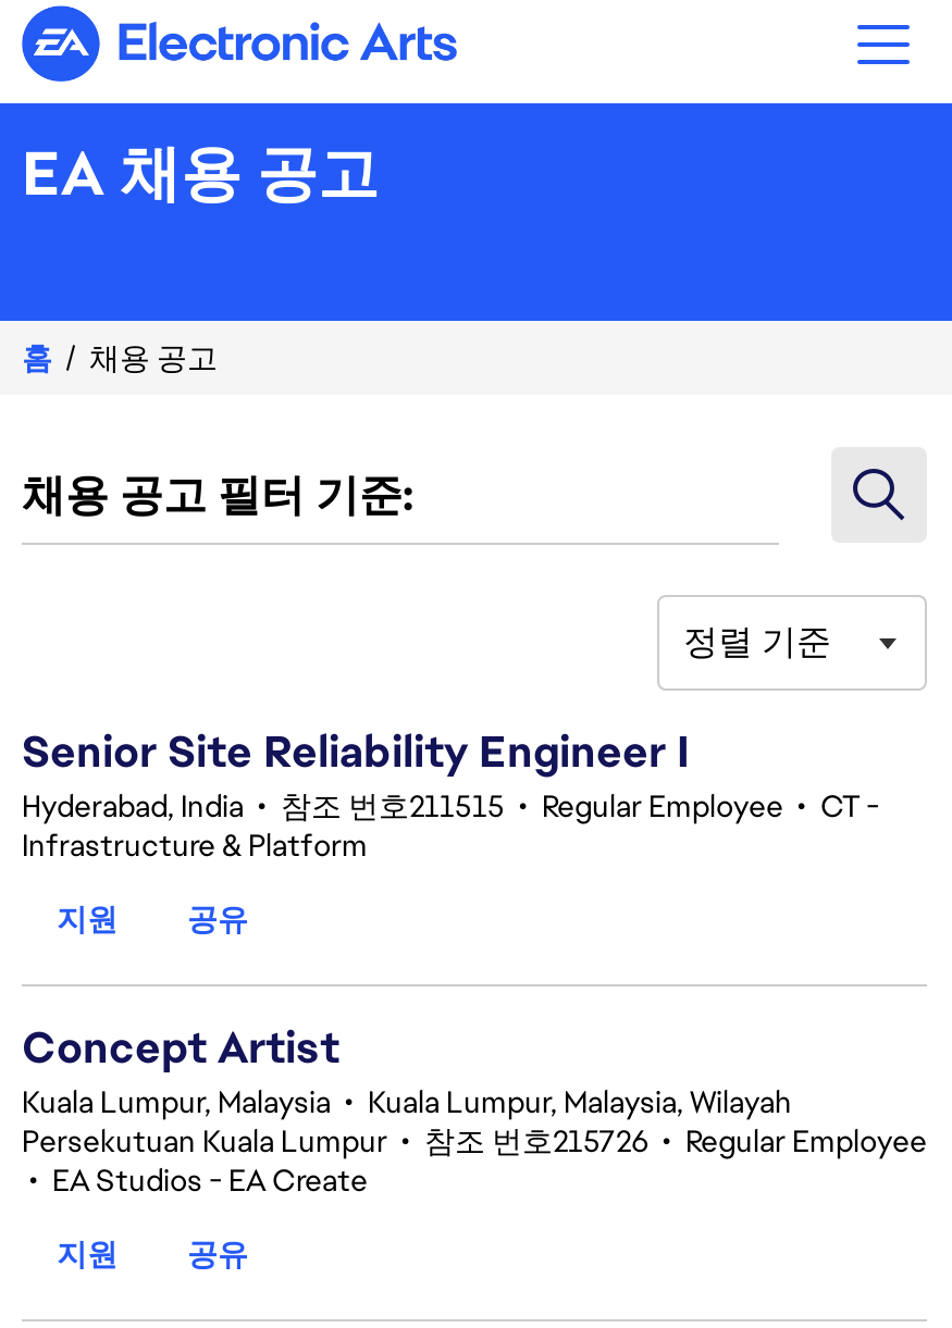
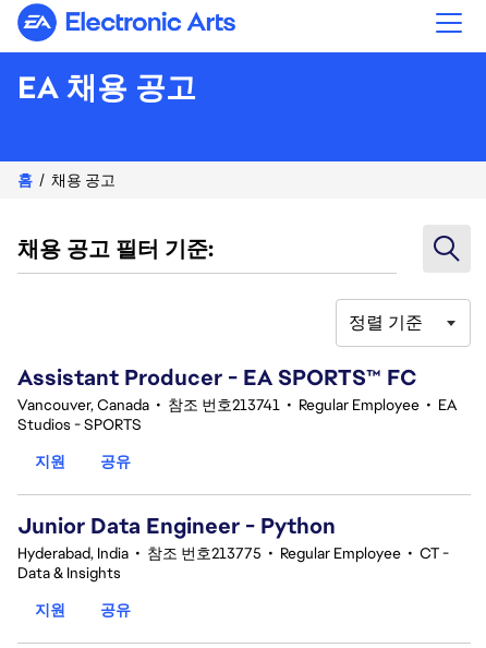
- Senior Site Reliability Engineer I
- Hyderabad, India • 참조 번호211515 • Regular Employee • CT -
- Infrastructure & Platform
+ Assistant Producer - EA SPORTS™ FC
+ Vancouver, Canada • 참조 번호213741 • Regular Employee • EA
+ Studios - SPORTS

- Concept Artist
- Kuala Lumpur, Malaysia • Kuala Lumpur, Malaysia, Wilayah
- Persekutuan Kuala Lumpur • 참조 번호215726 • Regular Employee
- • EA Studios - EA Create
+ Junior Data Engineer - Python
+ Hyderabad, India • 참조 번호213775 • Regular Employee • CT -
+ Data & Insights
